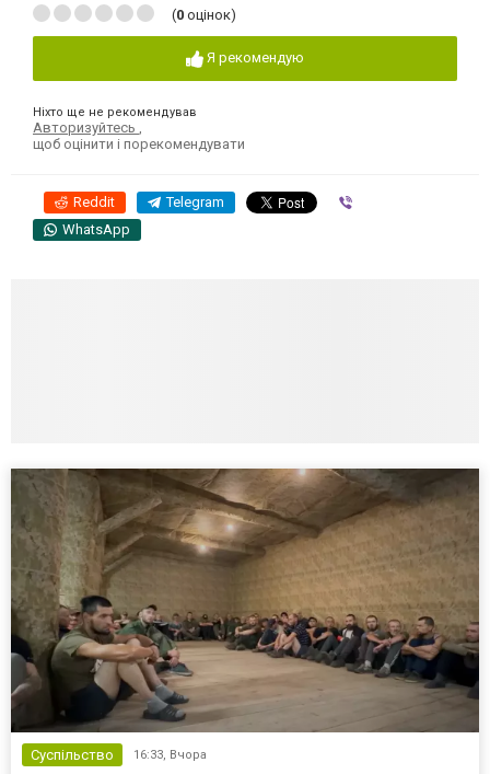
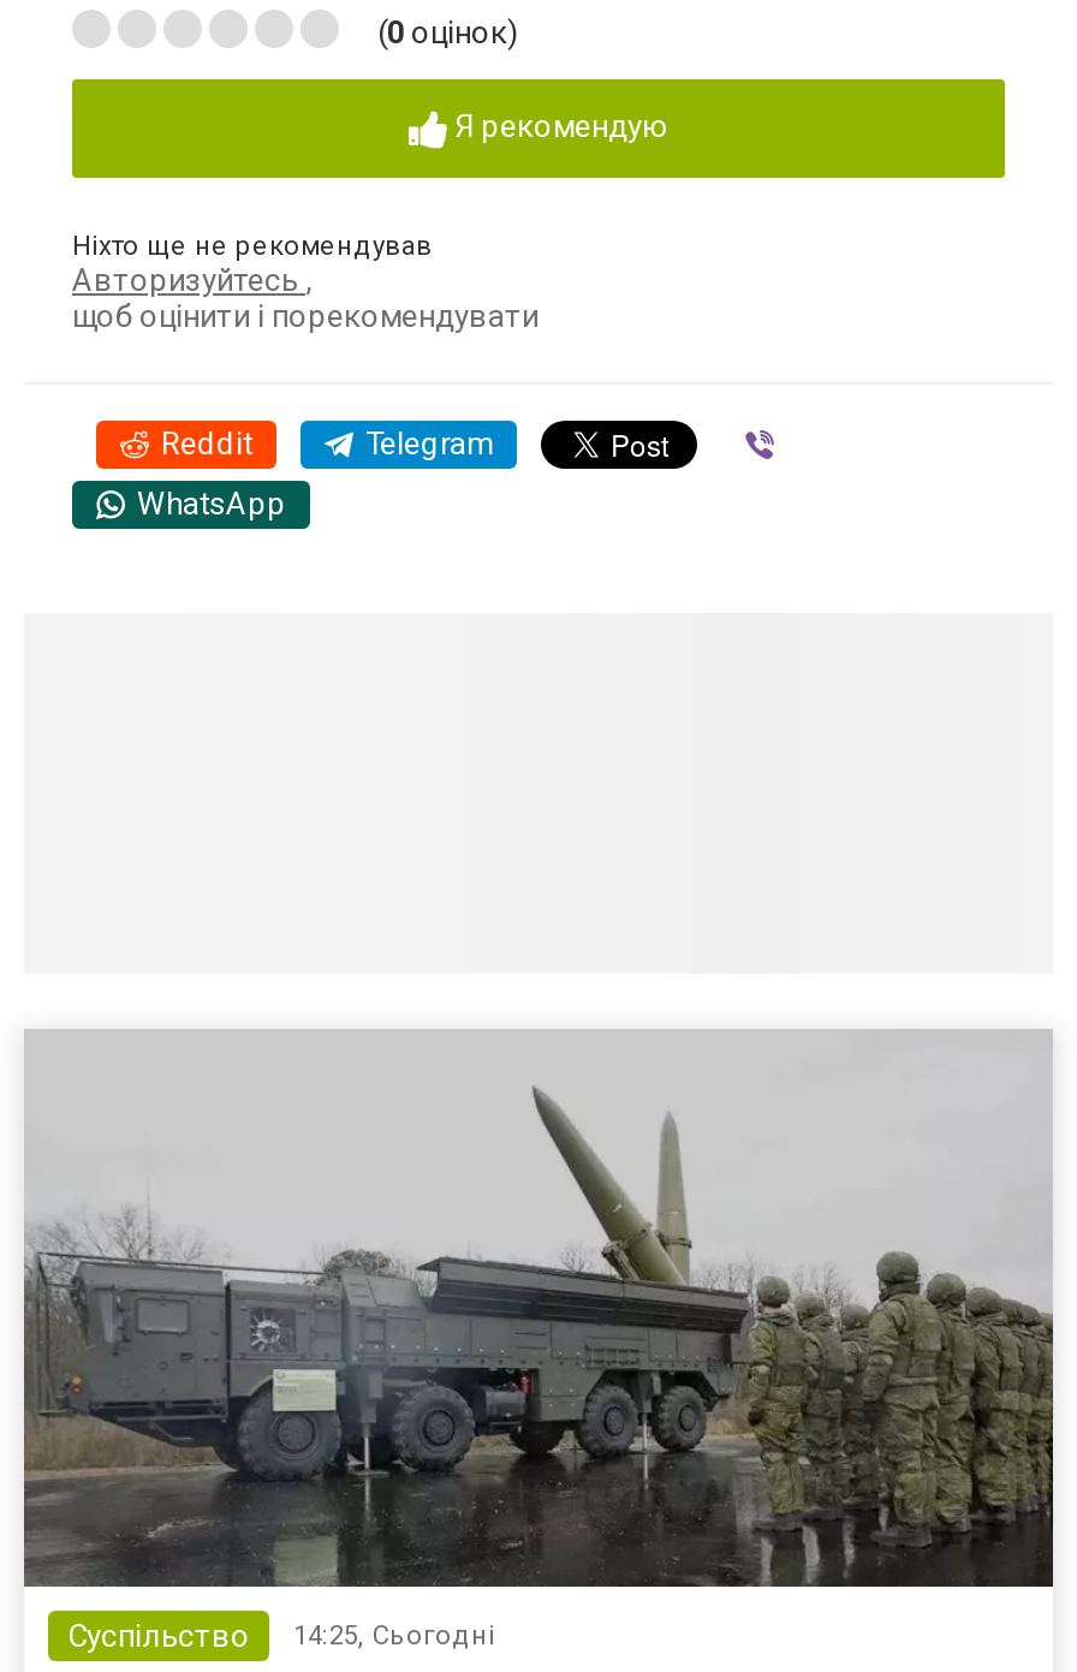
- [image]
- Суспільство 16:33, Вчора
+ [image]
+ Суспільство 14:25, Сьогодні
